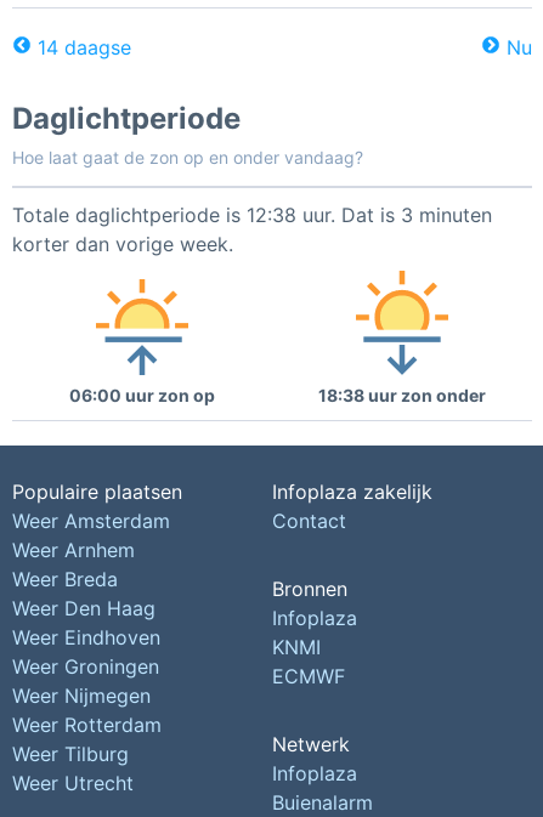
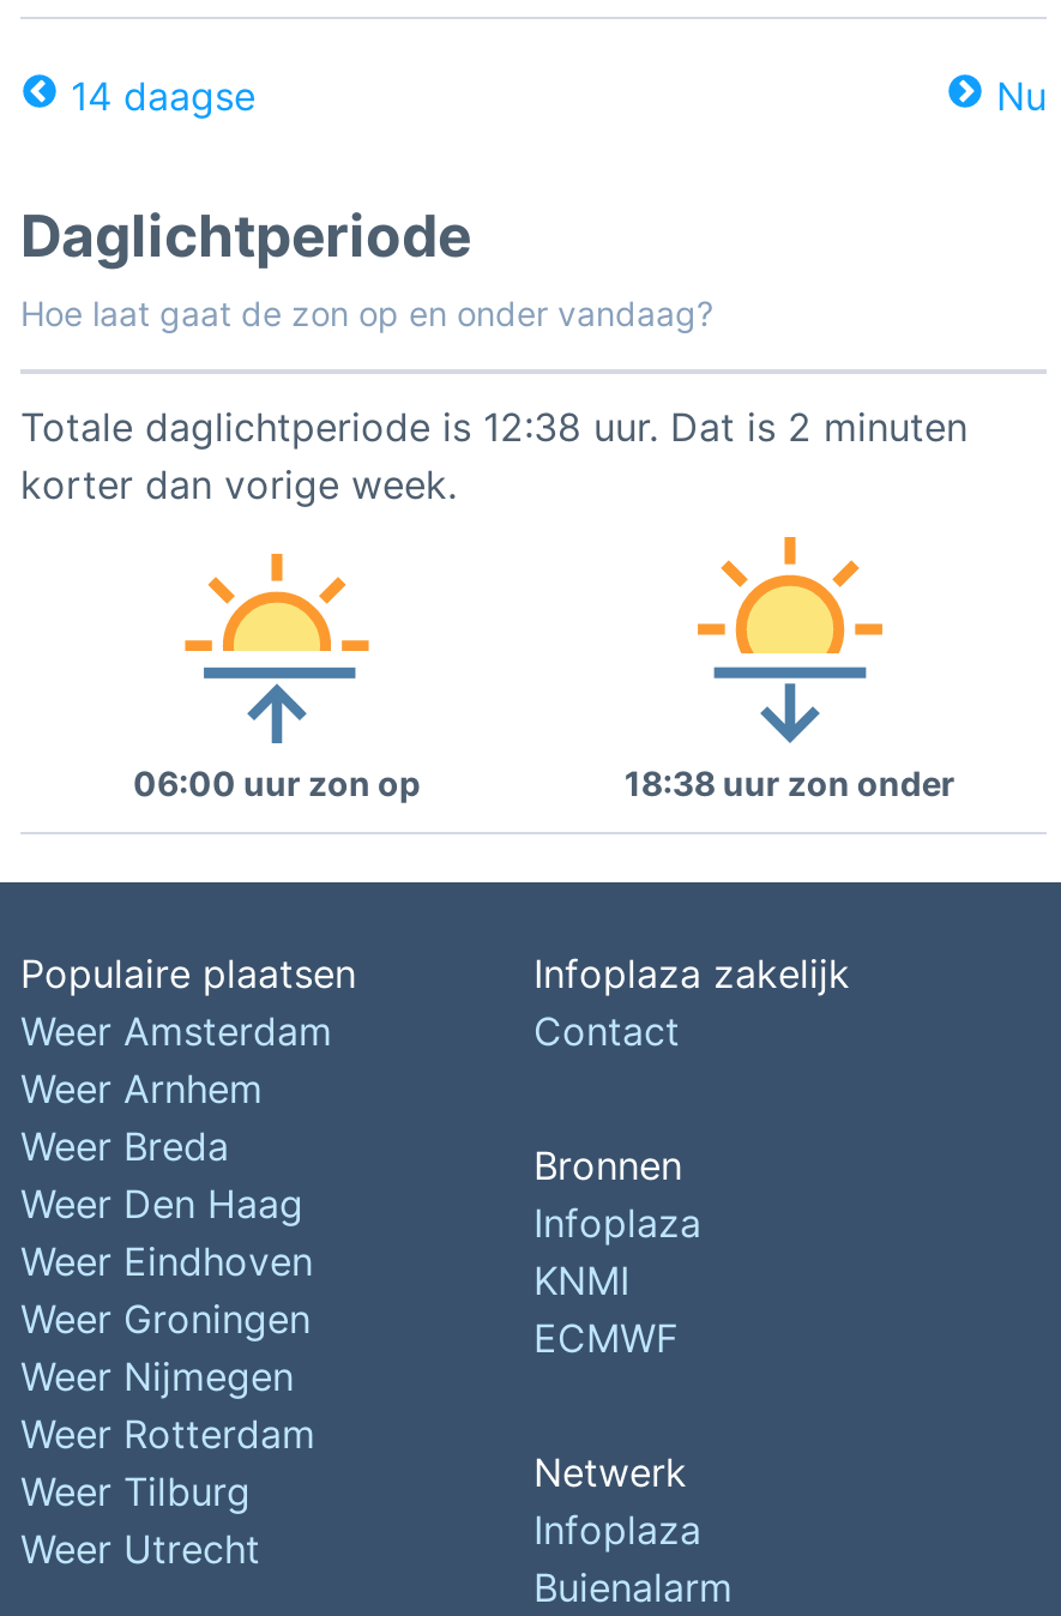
- Totale daglichtperiode is 12:38 uur. Dat is 3 minuten
+ Totale daglichtperiode is 12:38 uur. Dat is 2 minuten
